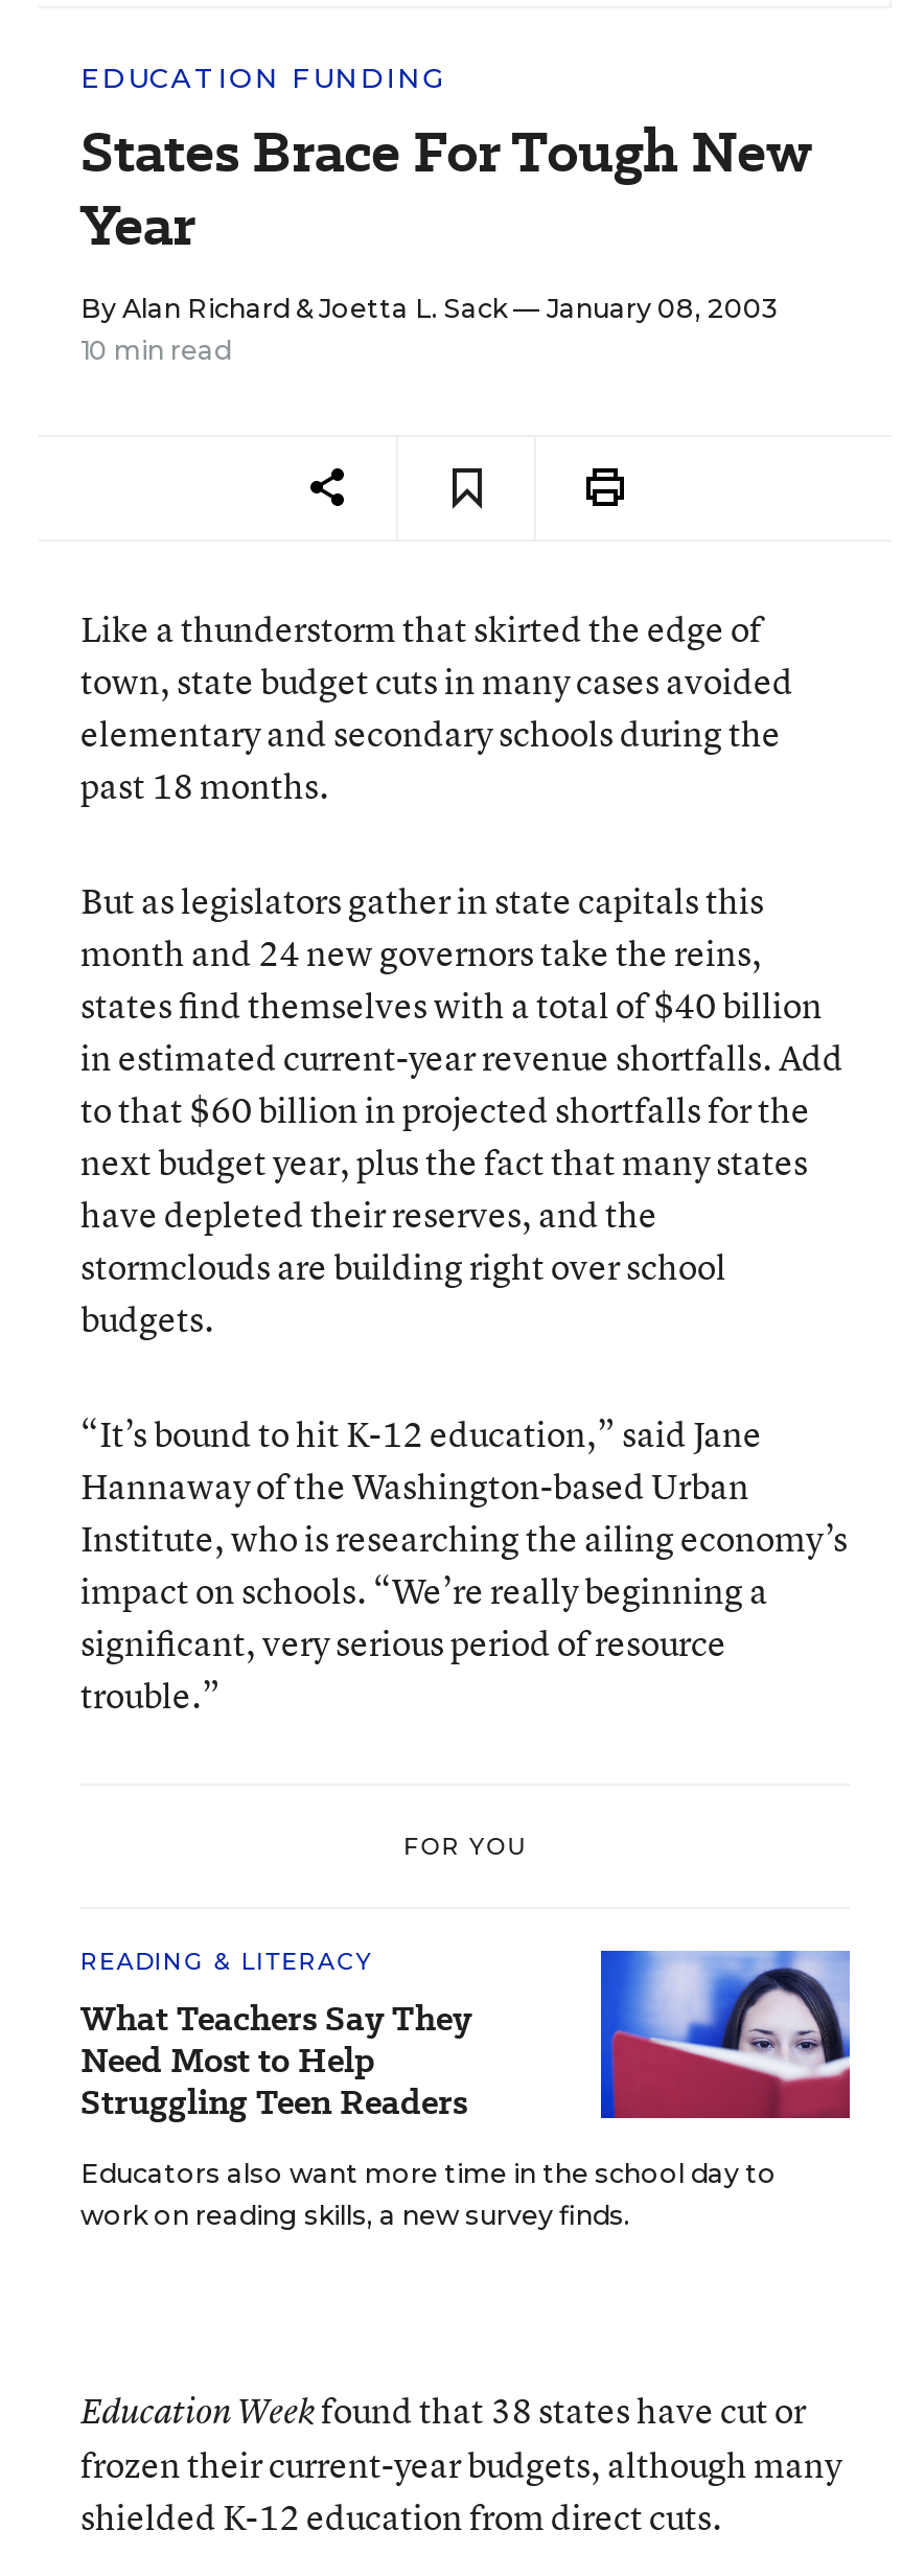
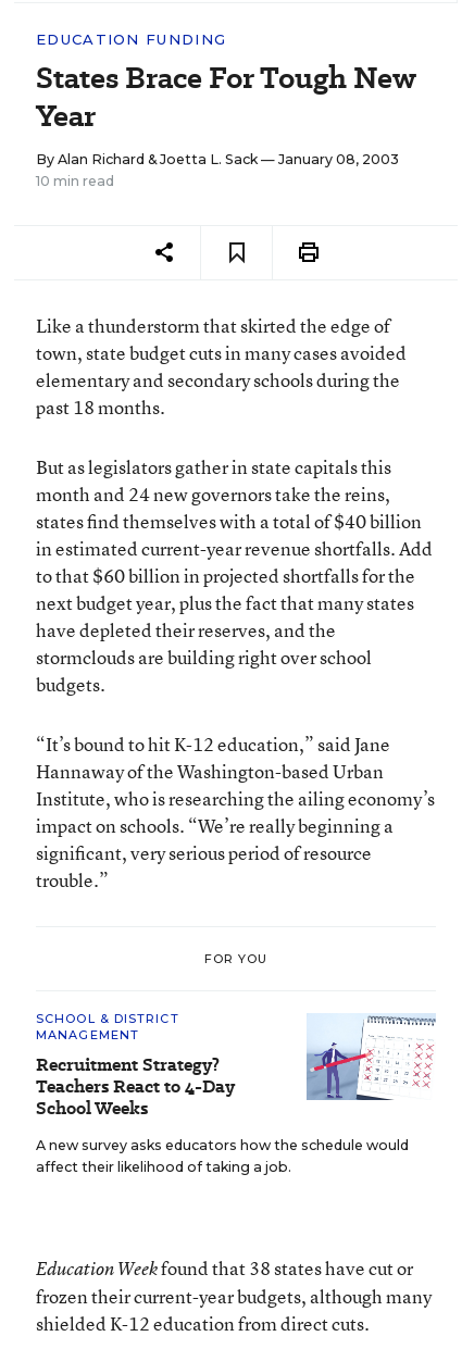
- READING & LITERACY
- What Teachers Say They
- Need Most to Help
- Struggling Teen Readers
+ SCHOOL & DISTRICT
+ MANAGEMENT
+ Recruitment Strategy?
+ Teachers React to 4-Day
+ School Weeks

- [image]
- Educators also want more time in the school day to
- work on reading skills, a new survey finds.
+ [image]
+ A new survey asks educators how the schedule would
+ affect their likelihood of taking a job.
